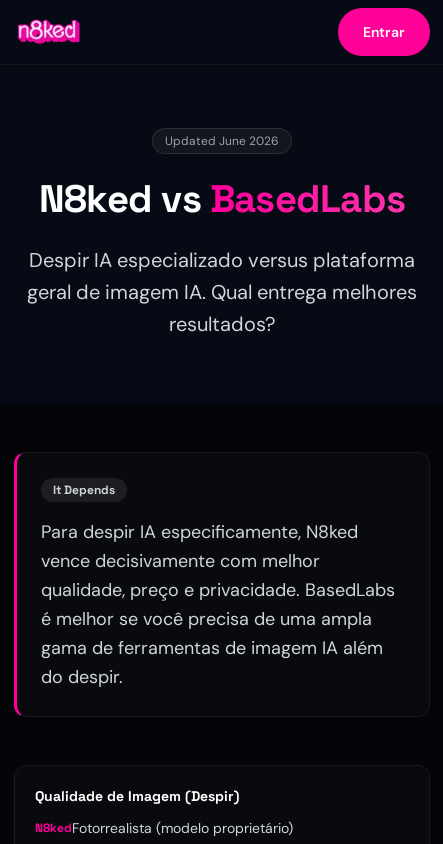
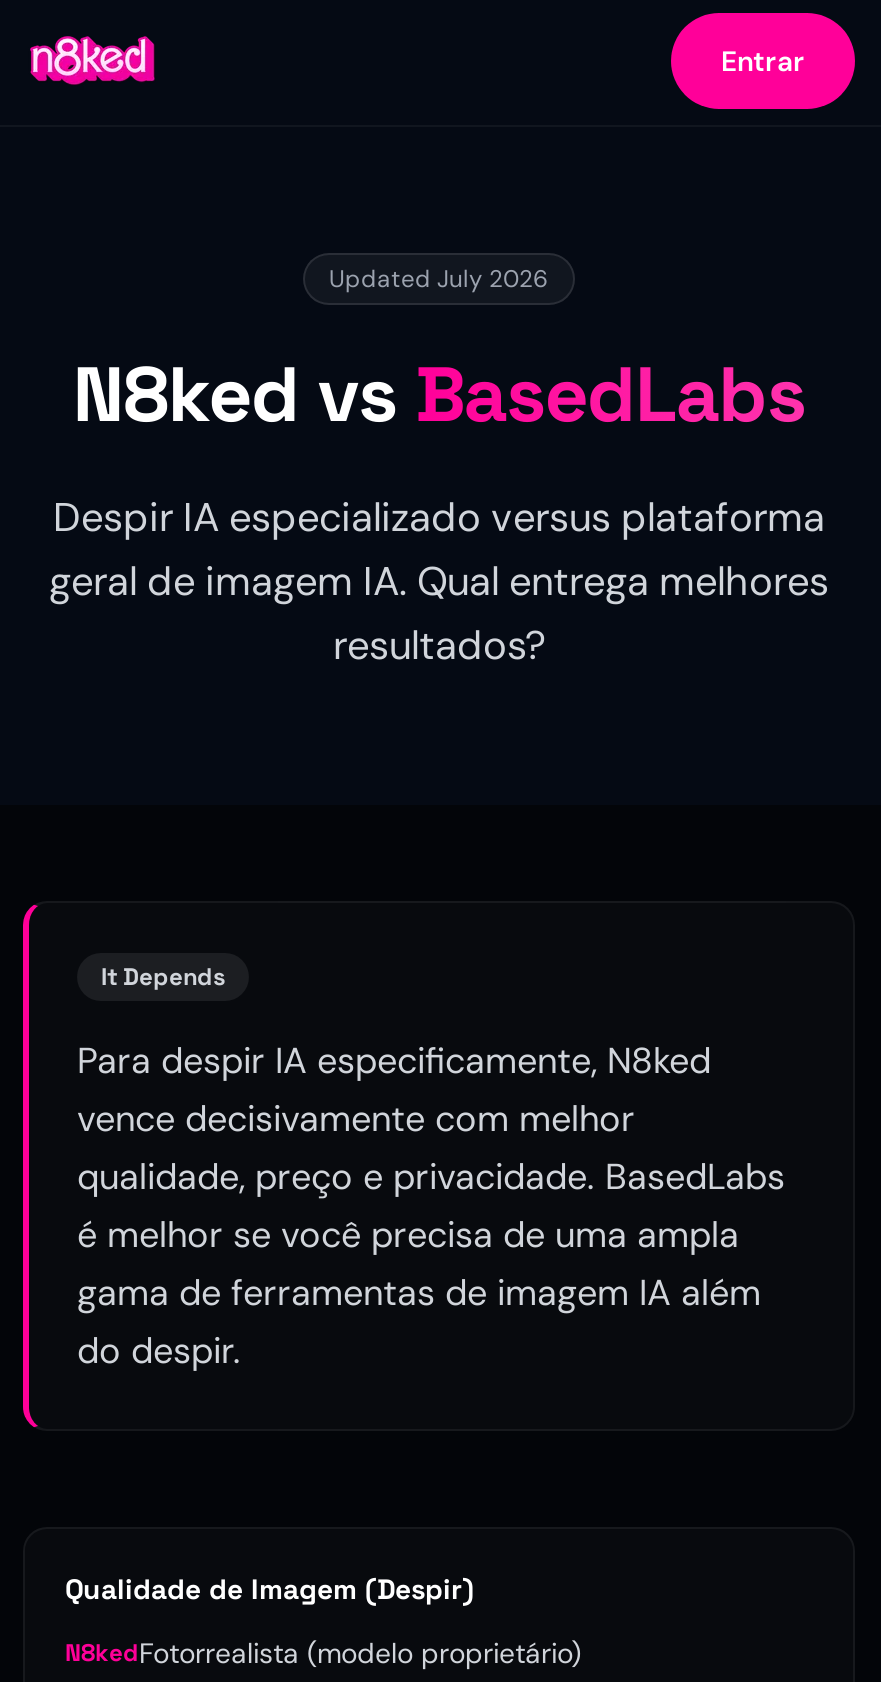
- Updated June 2026
+ Updated July 2026
